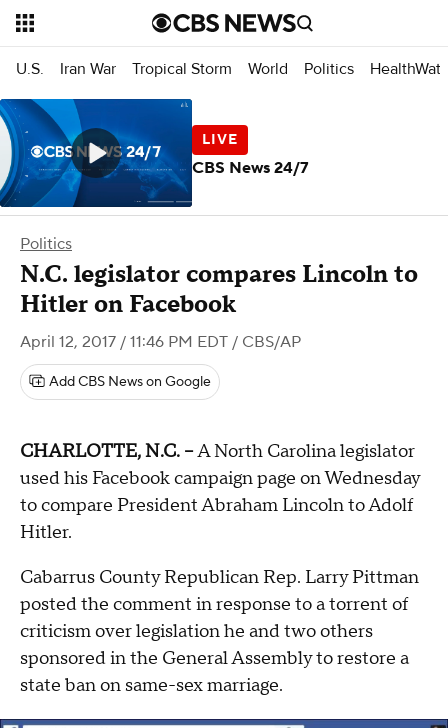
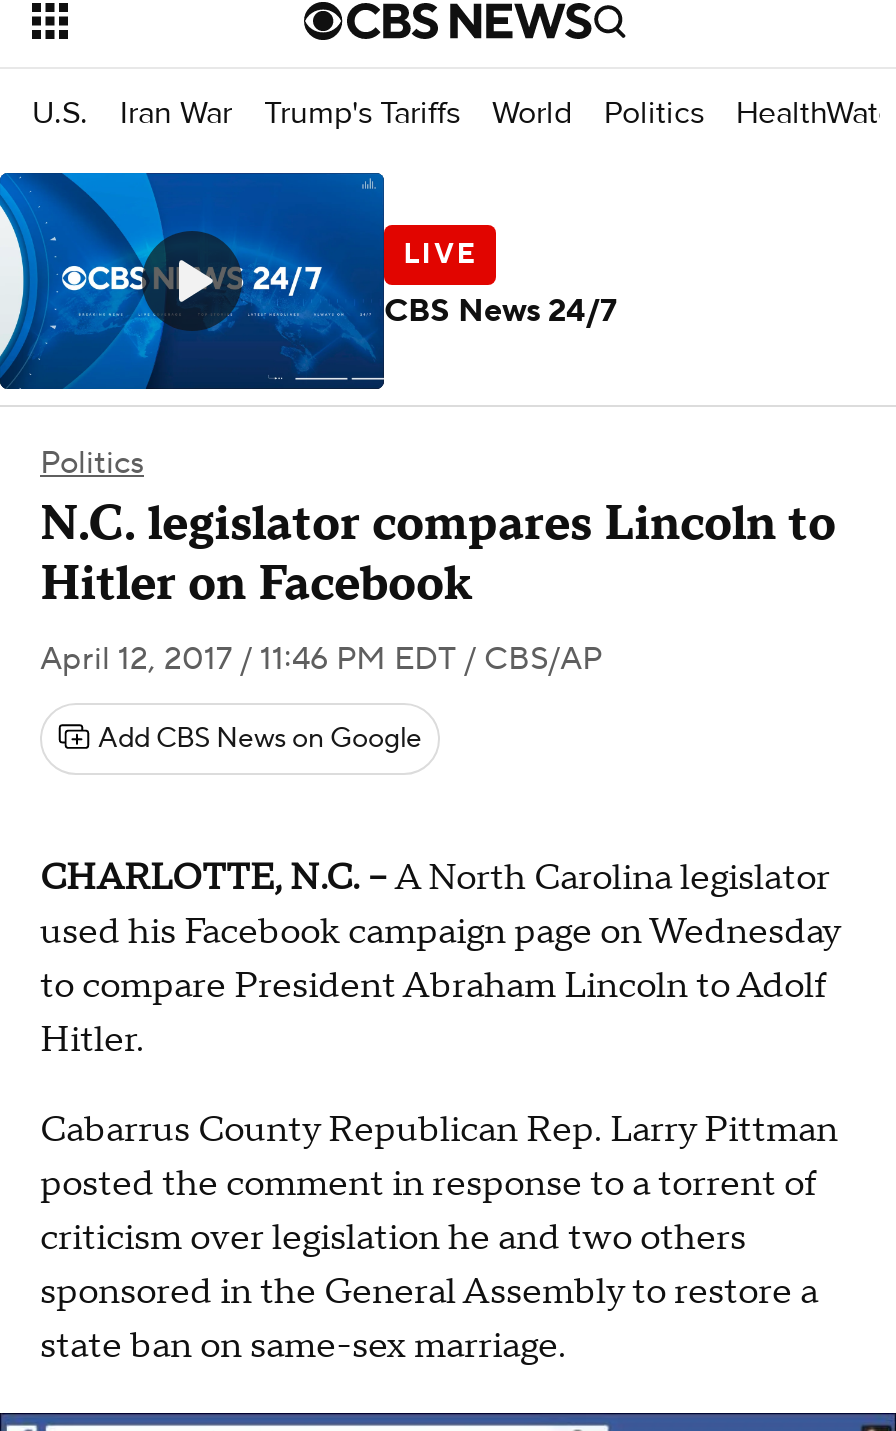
- Tropical Storm
+ Trump's Tariffs
